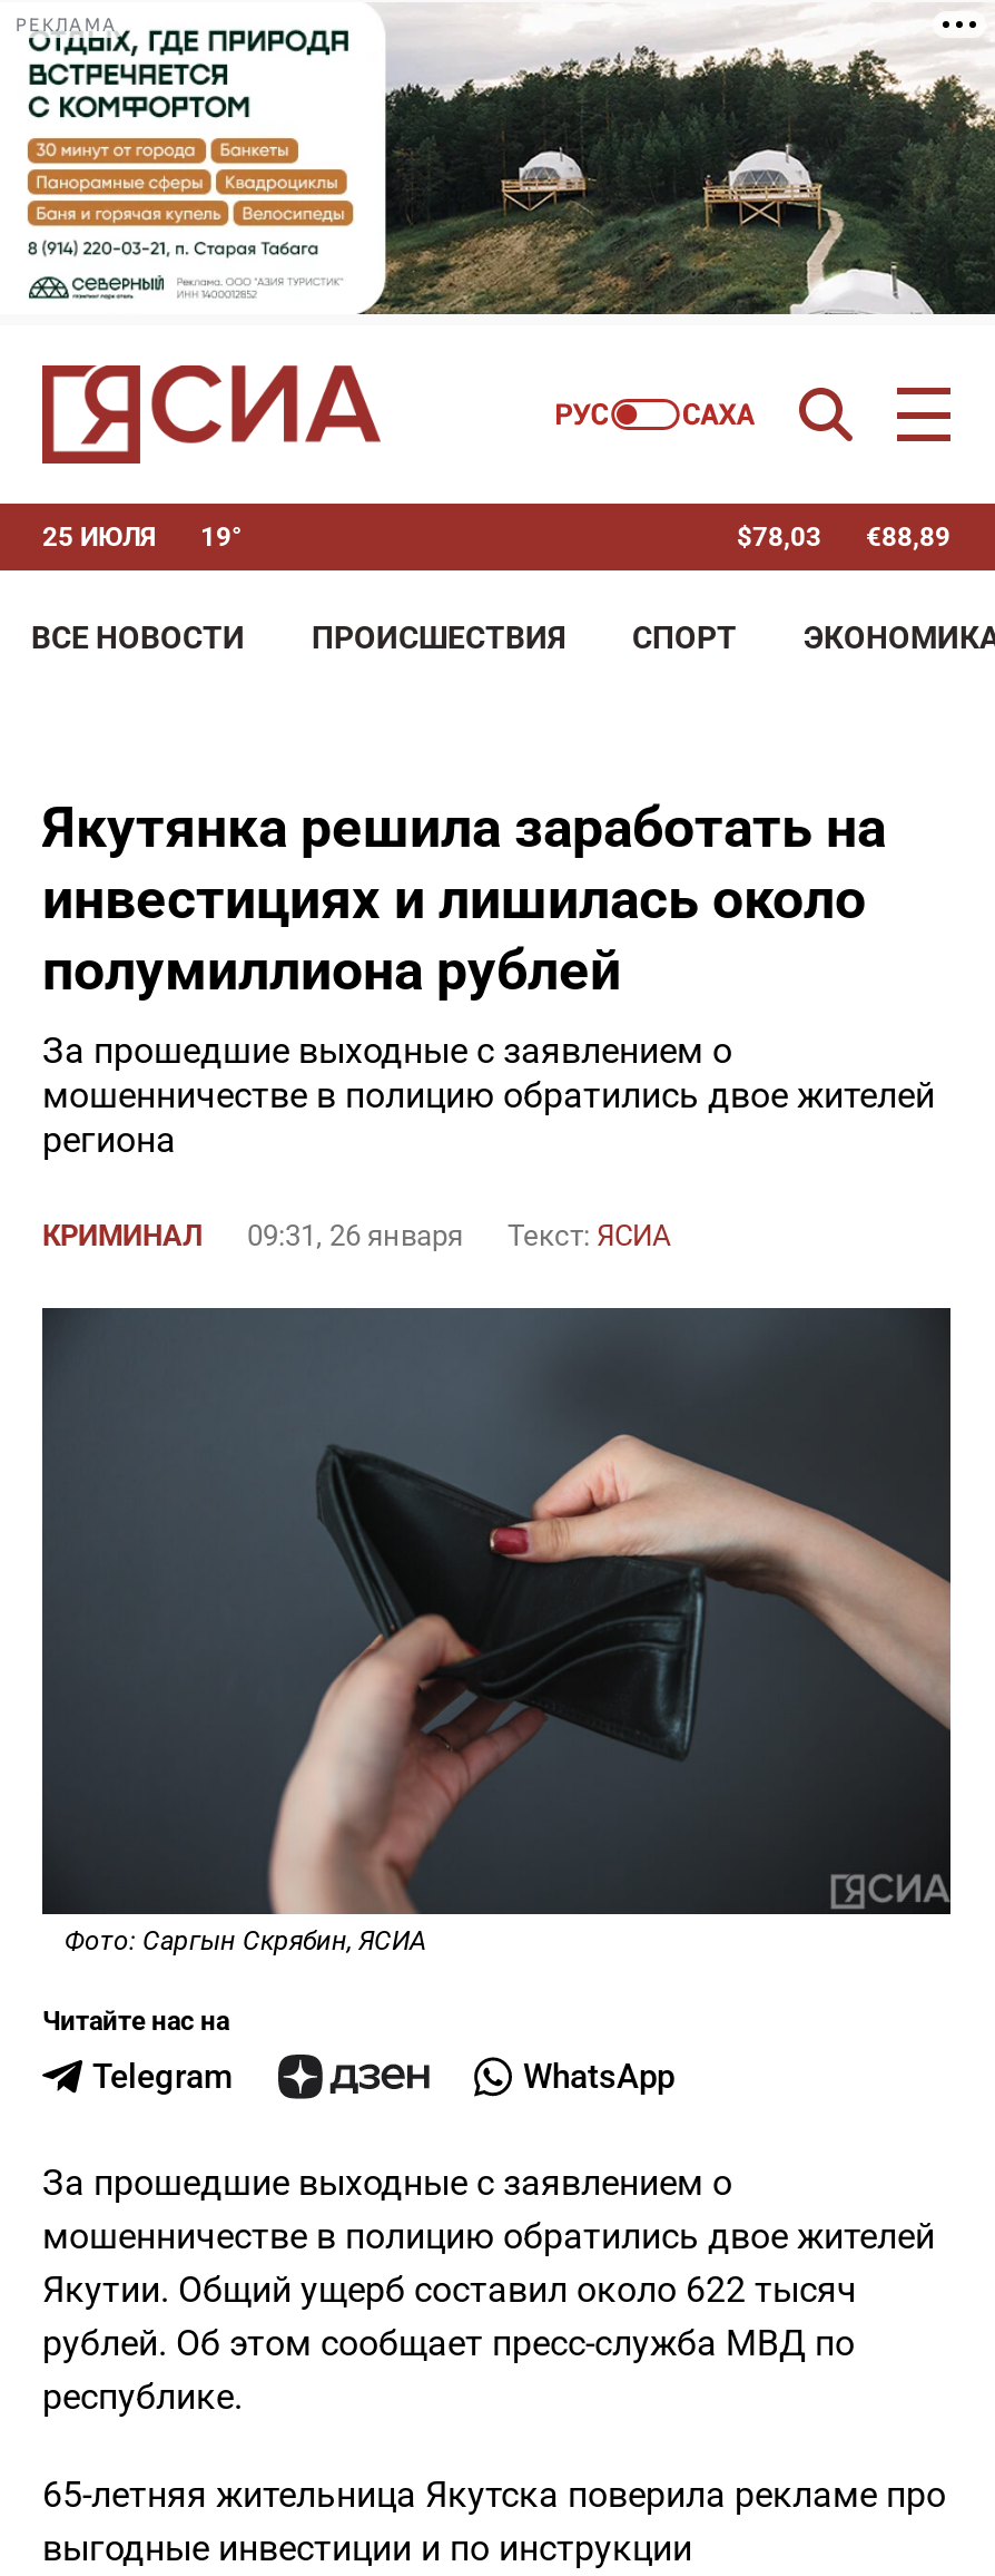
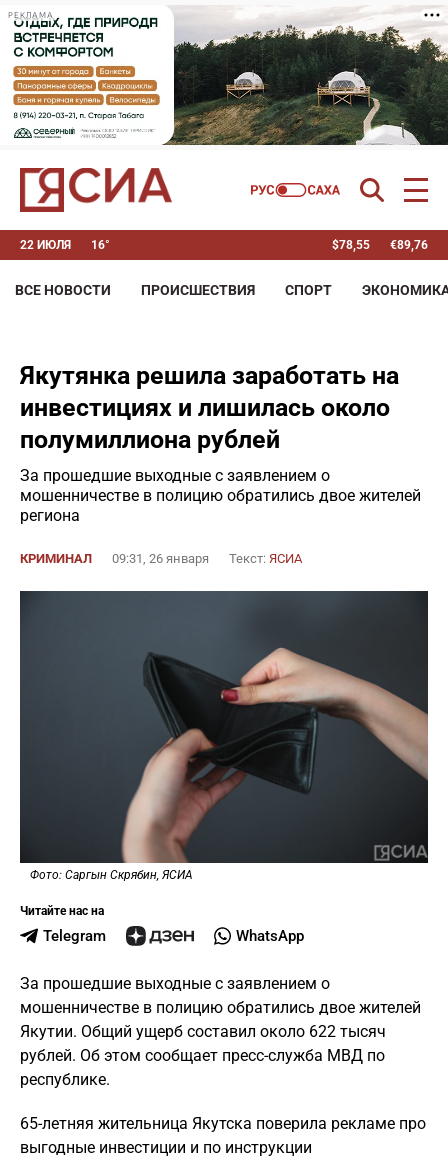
- 25 ИЮЛЯ
+ 22 ИЮЛЯ

- 19°
+ 16°

- $78,03
+ $78,55

- €88,89
+ €89,76
